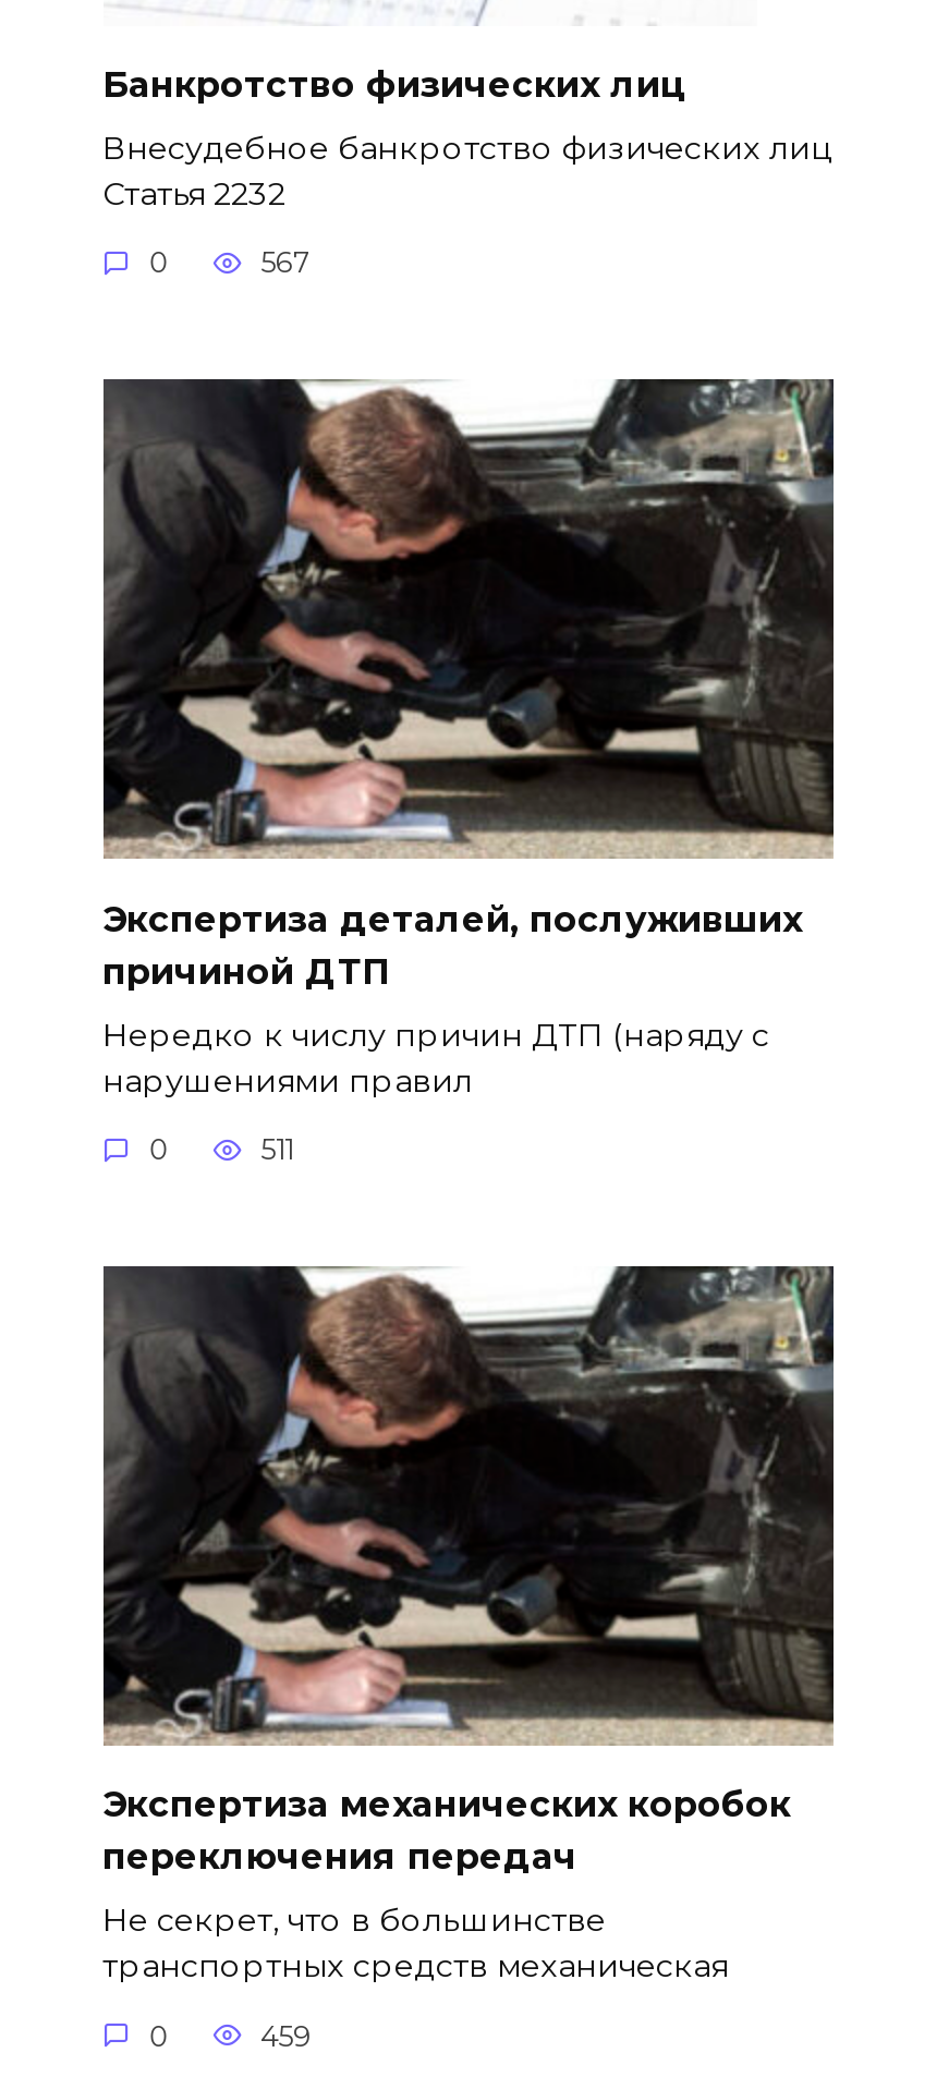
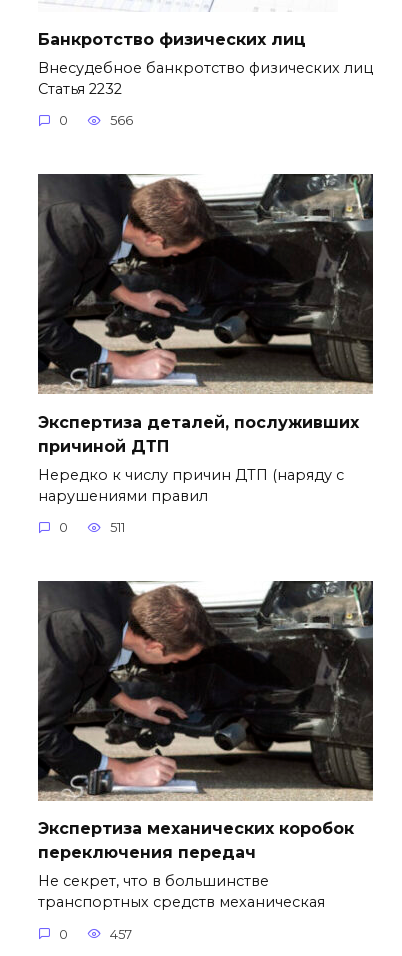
- 567
+ 566

- 459
+ 457
